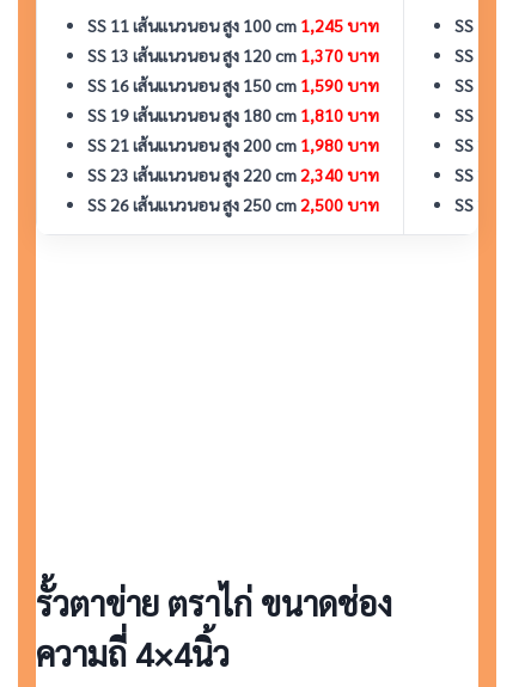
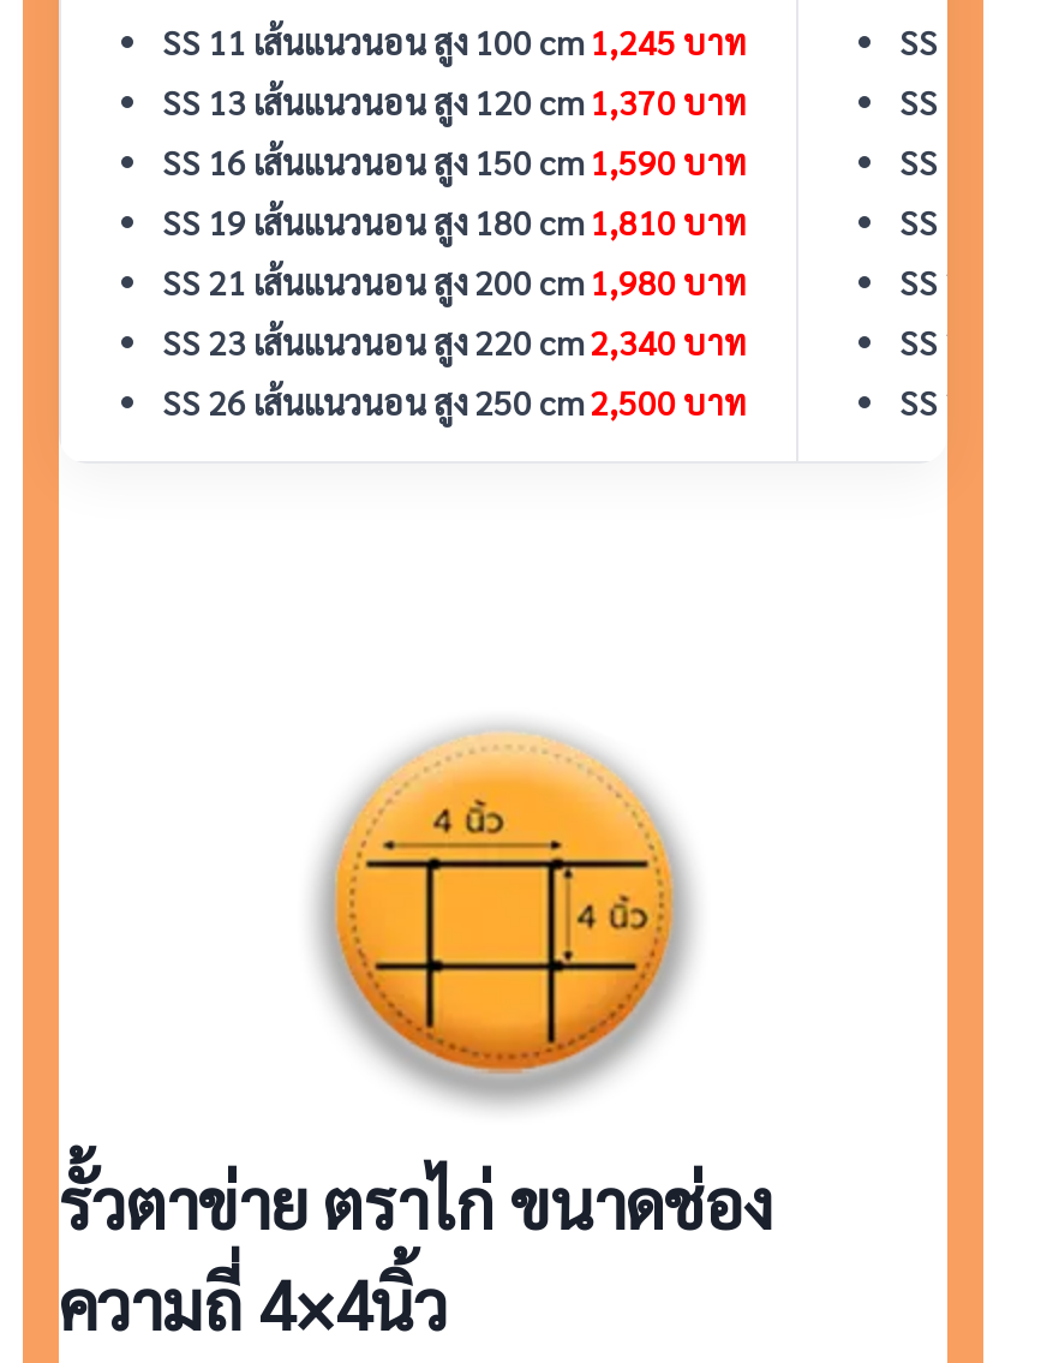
+ [image]
